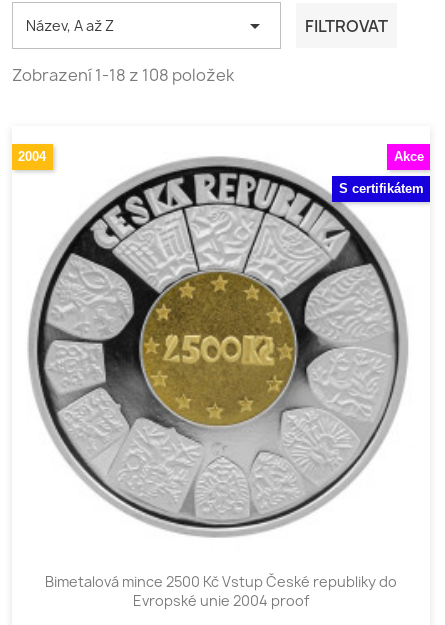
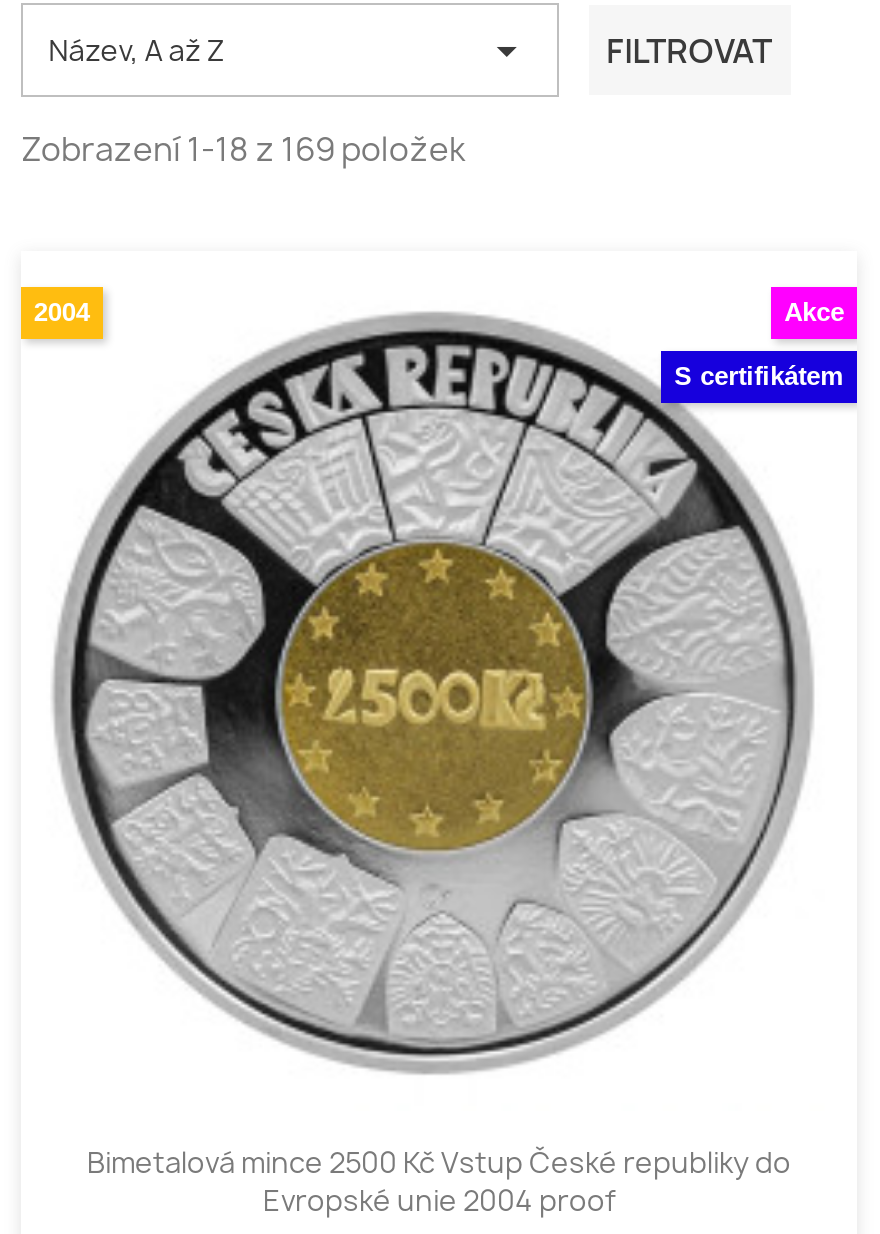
- Zobrazení 1-18 z 108 položek
+ Zobrazení 1-18 z 169 položek
